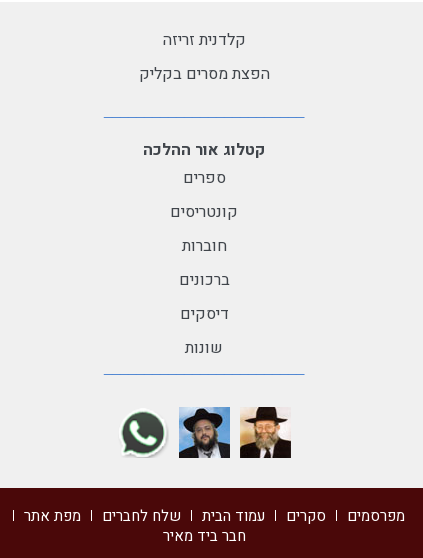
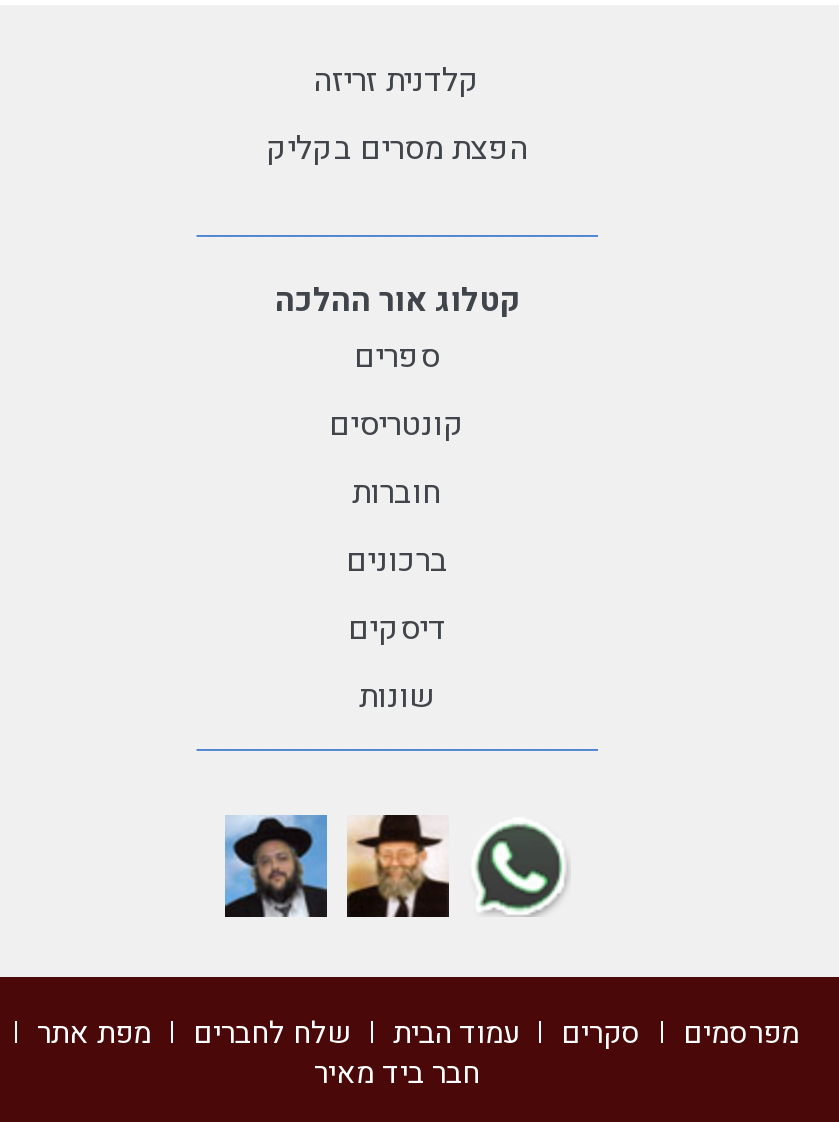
- [image]
+ [image]

- [image]
+ [image]

- [image]
+ [image]
